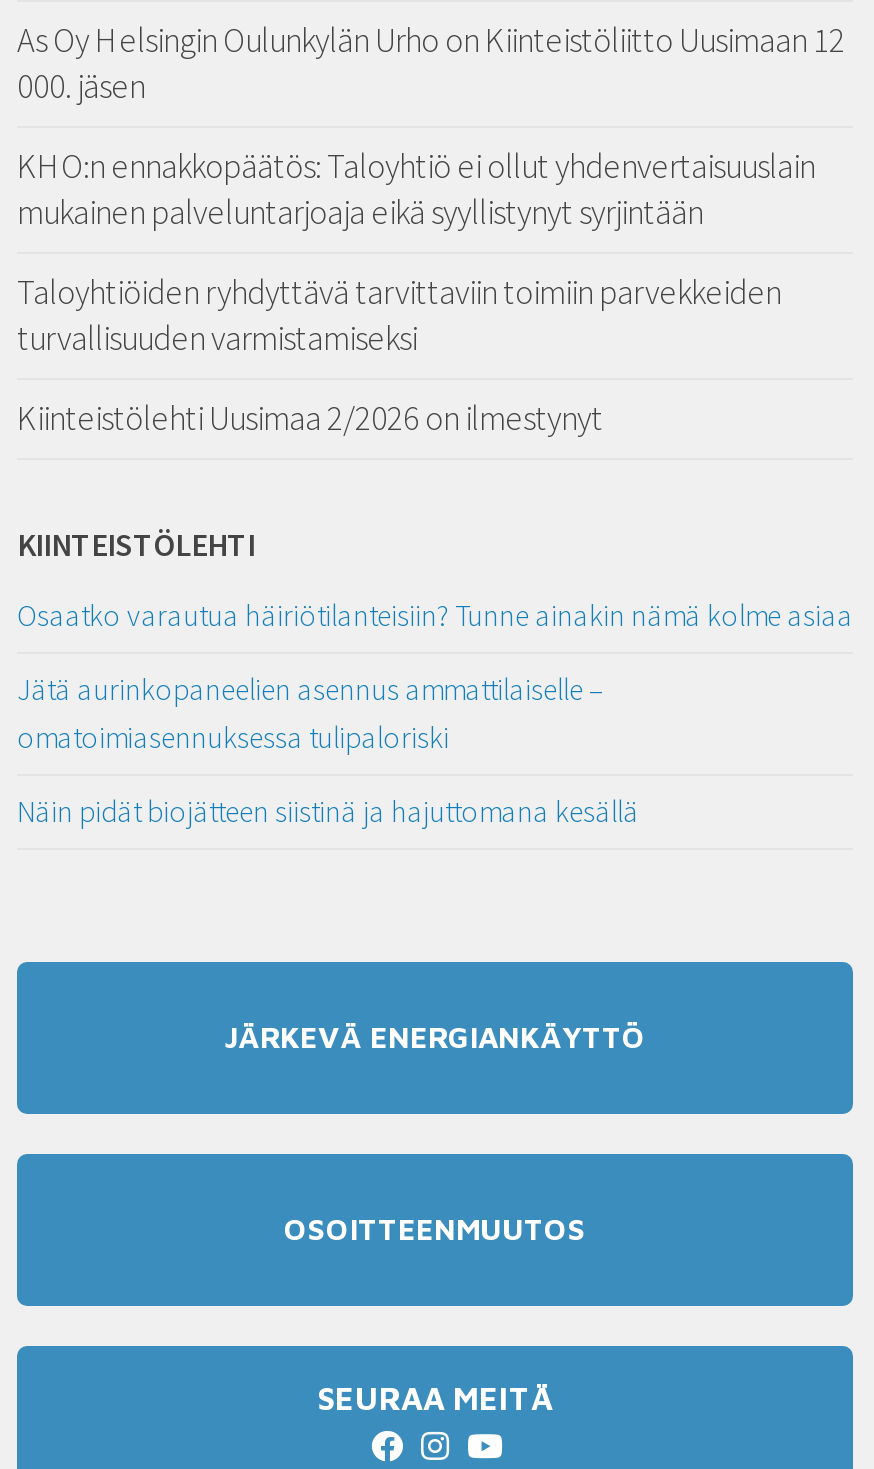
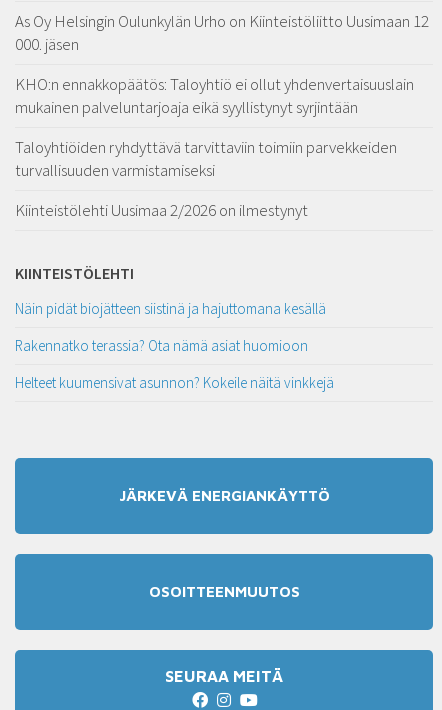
- Osaatko varautua häiriötilanteisiin? Tunne ainakin nämä kolme asiaa
- Jätä aurinkopaneelien asennus ammattilaiselle –
- omatoimiasennuksessa tulipaloriski

moved up: Näin pidät biojätteen siistinä ja hajuttomana kesällä

+ Rakennatko terassia? Ota nämä asiat huomioon
+ Helteet kuumensivat asunnon? Kokeile näitä vinkkejä
